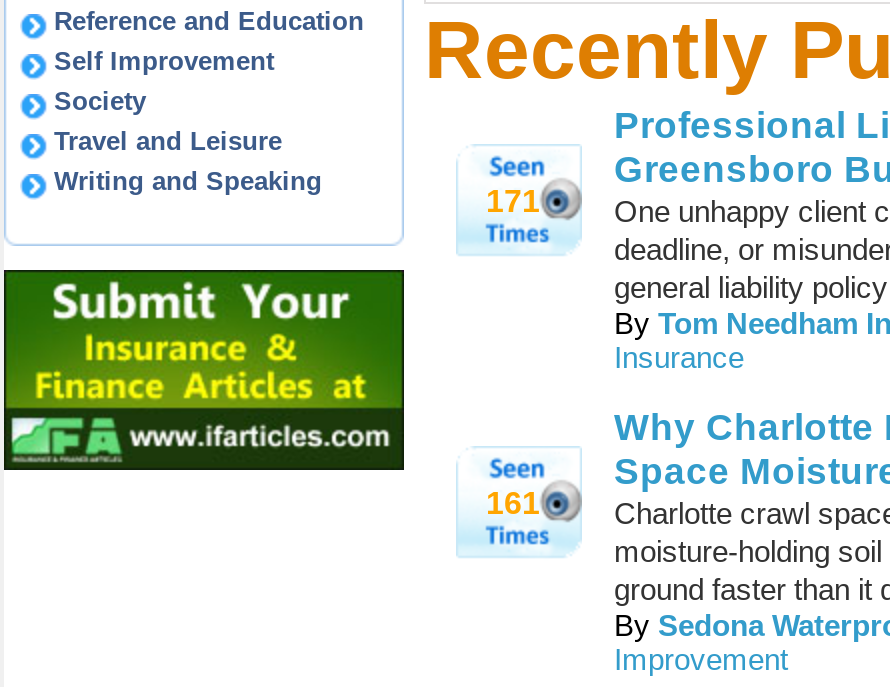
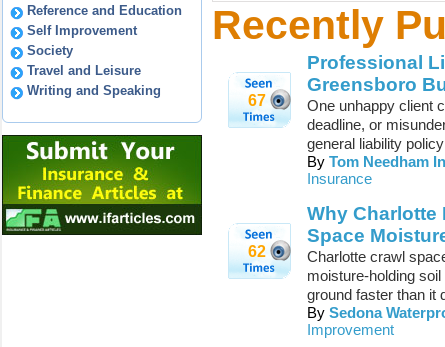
- 171
+ 67

- 161
+ 62
